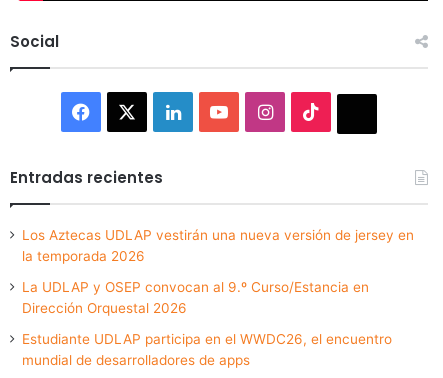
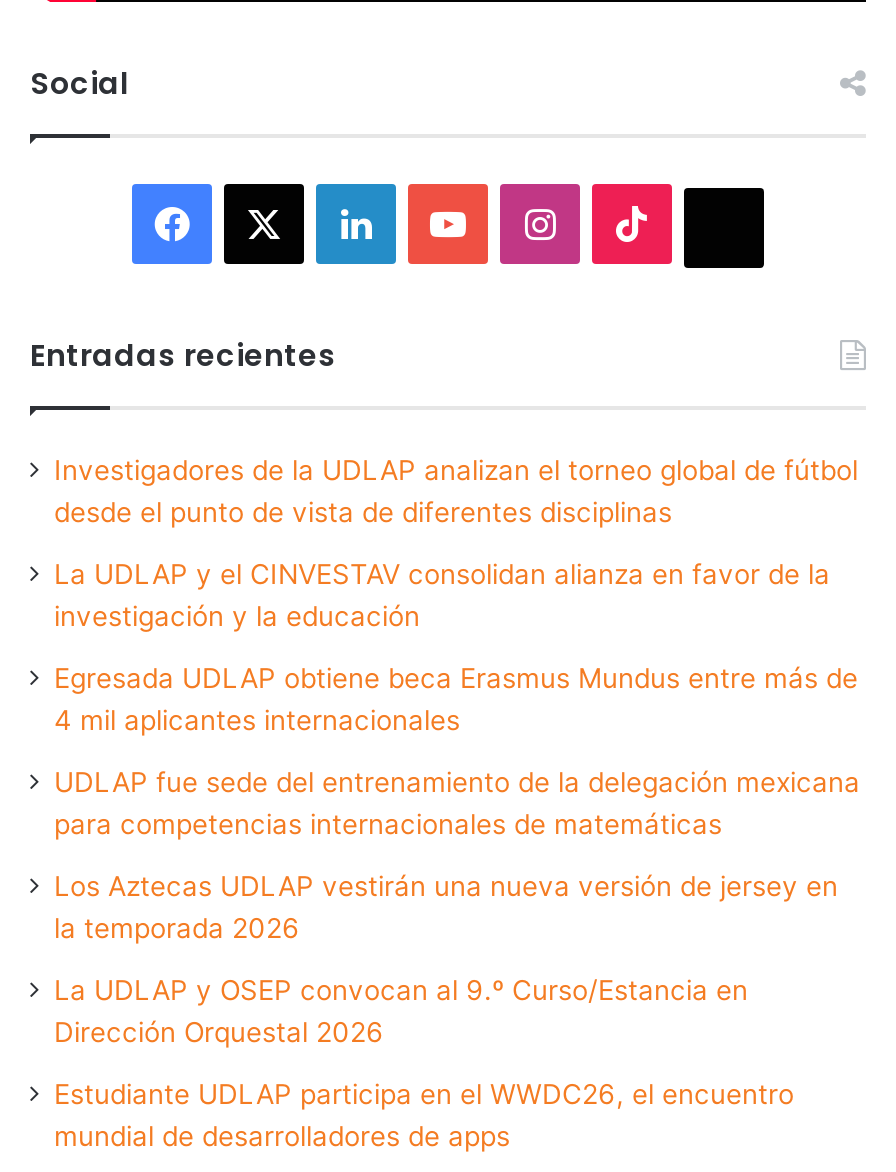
+ Investigadores de la UDLAP analizan el torneo global de fútbol
+ desde el punto de vista de diferentes disciplinas
+ La UDLAP y el CINVESTAV consolidan alianza en favor de la
+ investigación y la educación
+ Egresada UDLAP obtiene beca Erasmus Mundus entre más de
+ 4 mil aplicantes internacionales
+ UDLAP fue sede del entrenamiento de la delegación mexicana
+ para competencias internacionales de matemáticas
